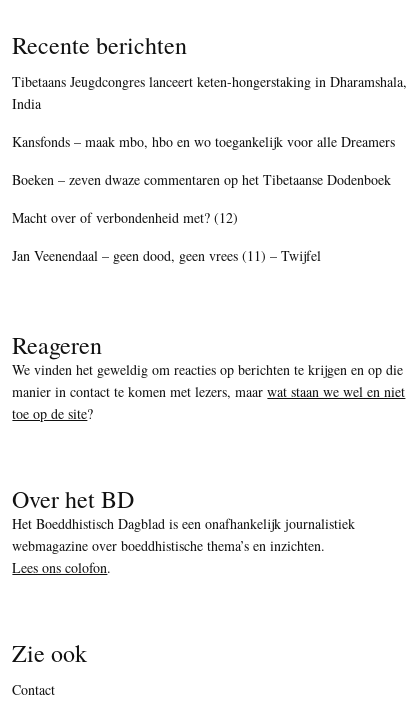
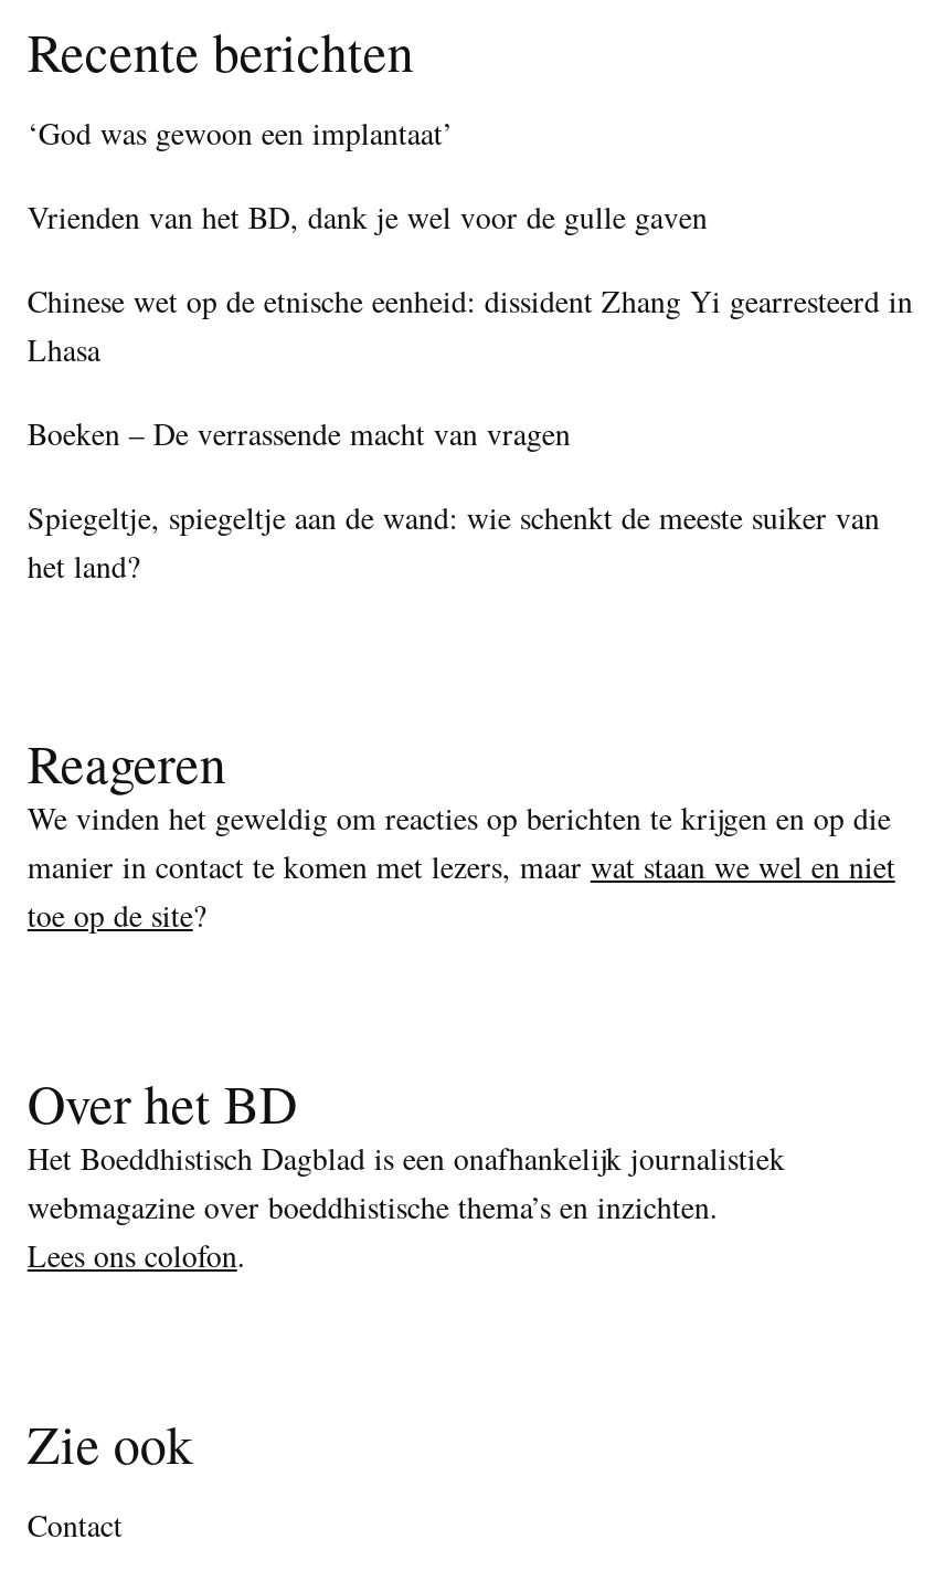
- Tibetaans Jeugdcongres lanceert keten-hongerstaking in Dharamshala,
- India
+ ‘God was gewoon een implantaat’

- Kansfonds – maak mbo, hbo en wo toegankelijk voor alle Dreamers
+ Vrienden van het BD, dank je wel voor de gulle gaven

- Boeken – zeven dwaze commentaren op het Tibetaanse Dodenboek
+ Chinese wet op de etnische eenheid: dissident Zhang Yi gearresteerd in
+ Lhasa

- Macht over of verbondenheid met? (12)
+ Boeken – De verrassende macht van vragen

- Jan Veenendaal – geen dood, geen vrees (11) – Twijfel
+ Spiegeltje, spiegeltje aan de wand: wie schenkt de meeste suiker van
+ het land?
